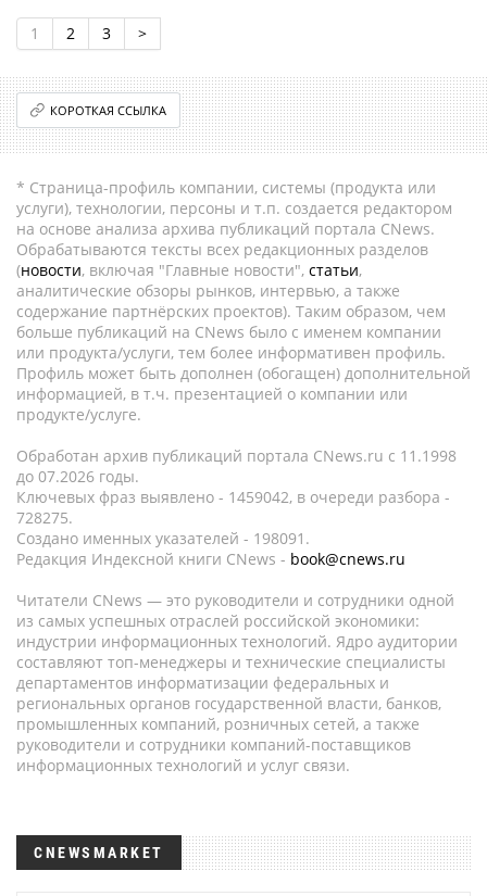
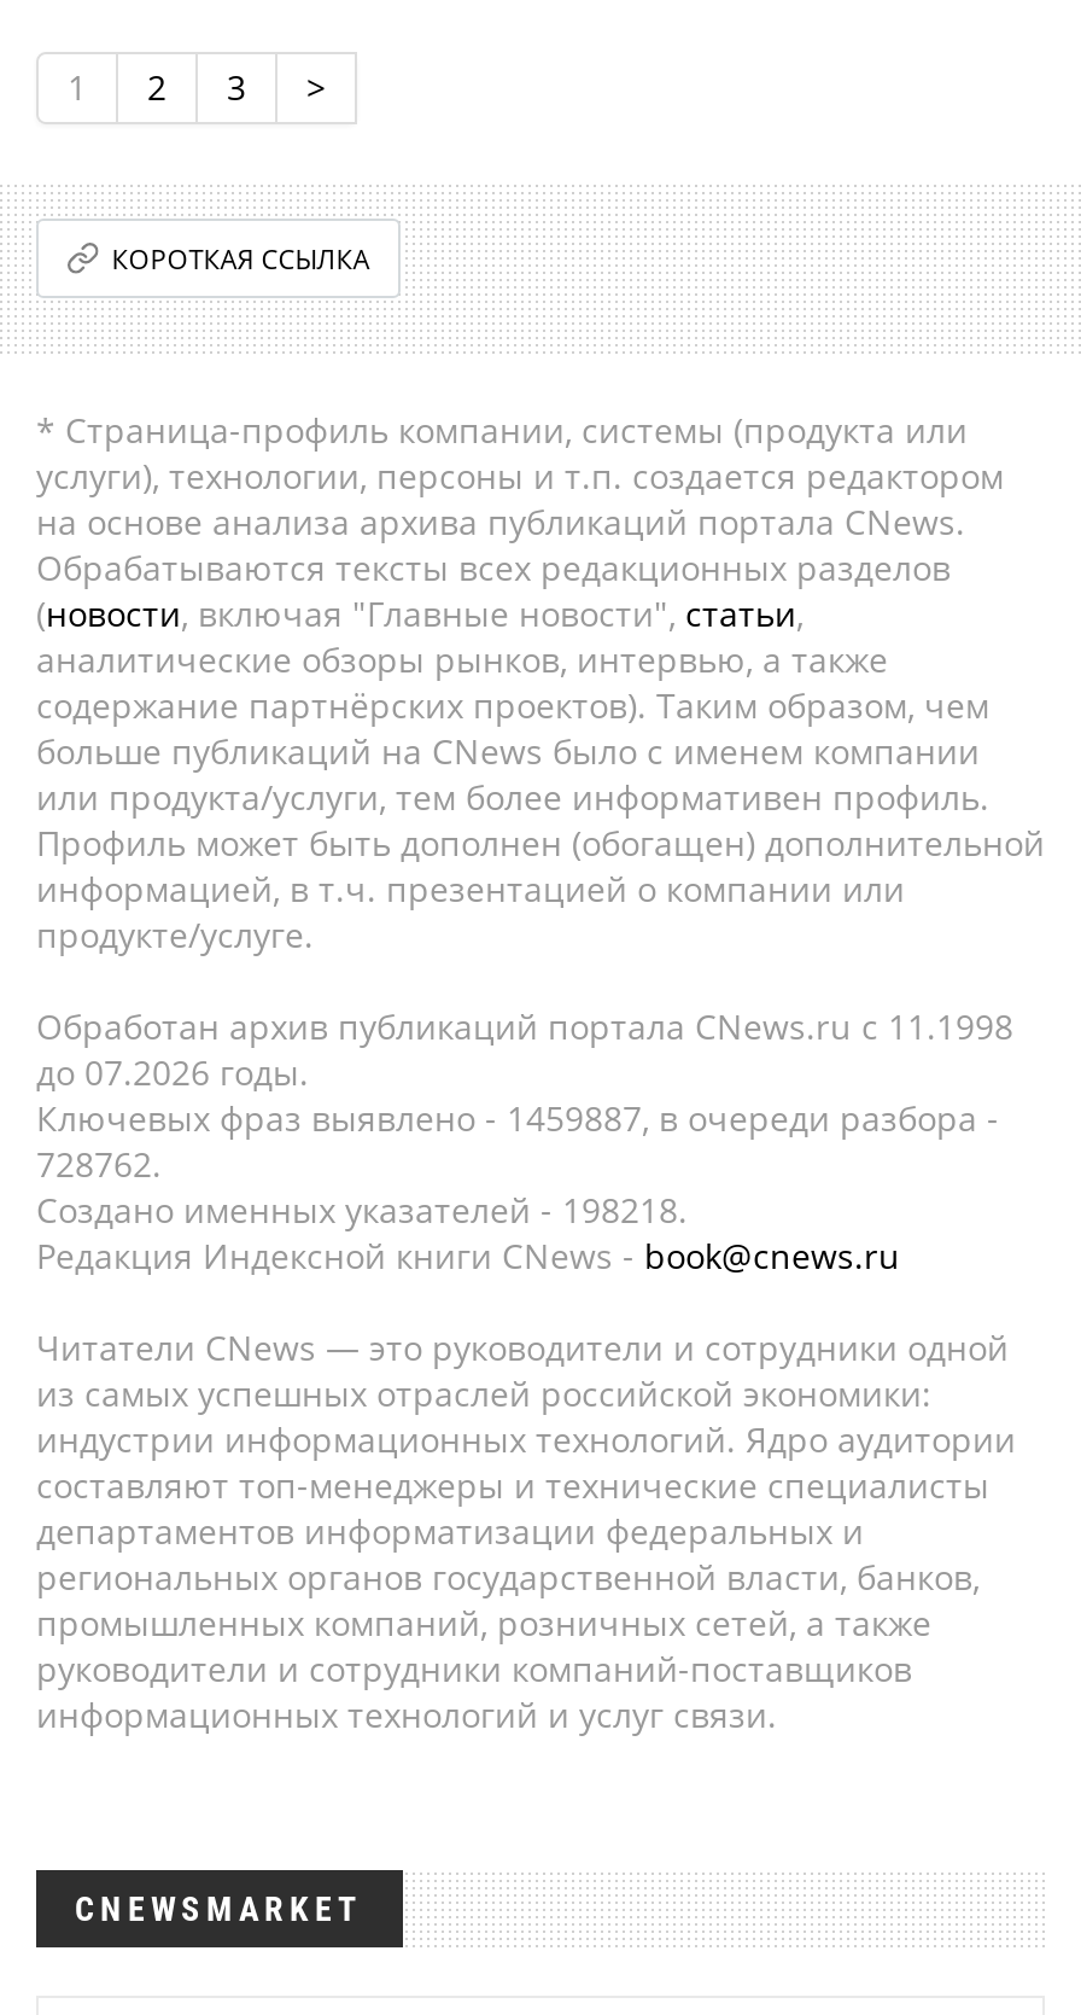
- Ключевых фраз выявлено - 1459042, в очереди разбора -
+ Ключевых фраз выявлено - 1459887, в очереди разбора -

- 728275.
+ 728762.

- Создано именных указателей - 198091.
+ Создано именных указателей - 198218.
